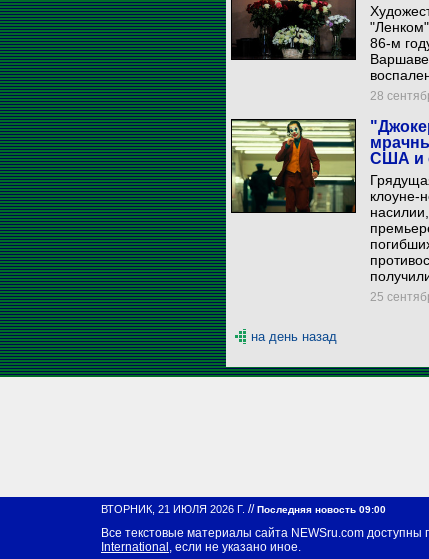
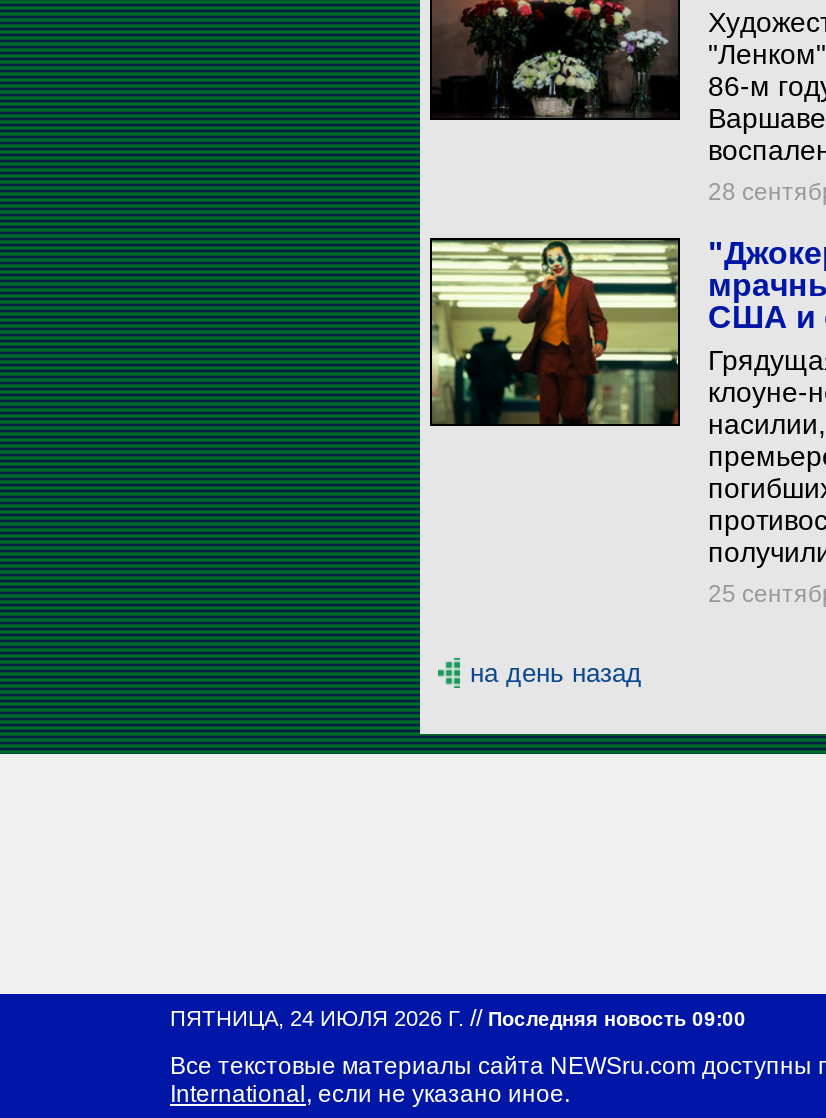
- ВТОРНИК, 21 ИЮЛЯ 2026 Г. // Последняя новость 09:00
+ ПЯТНИЦА, 24 ИЮЛЯ 2026 Г. // Последняя новость 09:00
